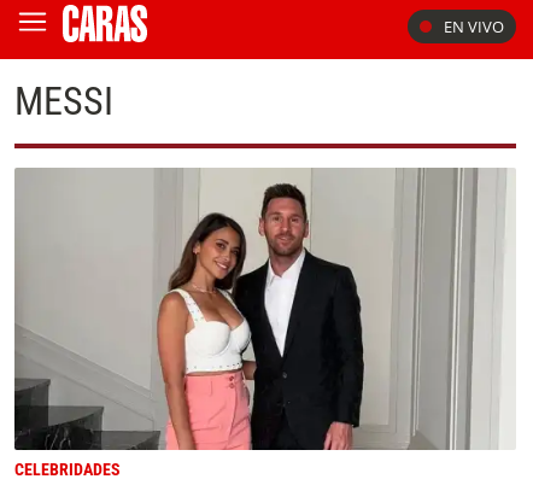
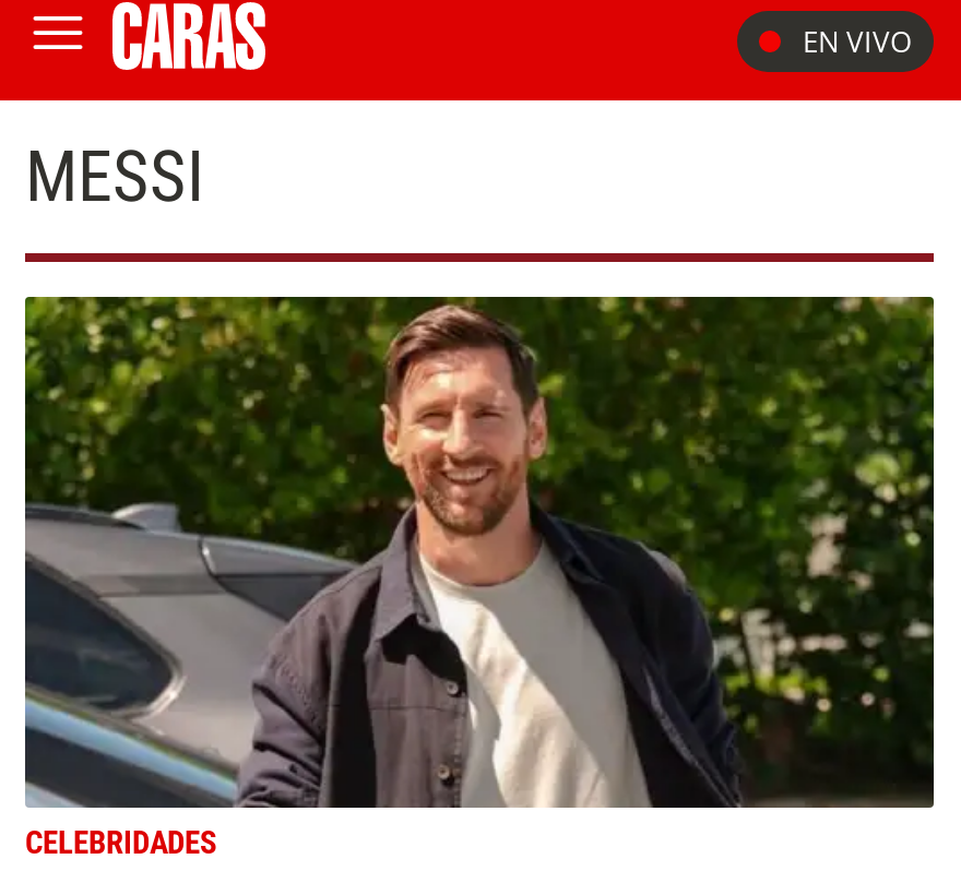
- [image]
+ [image]
